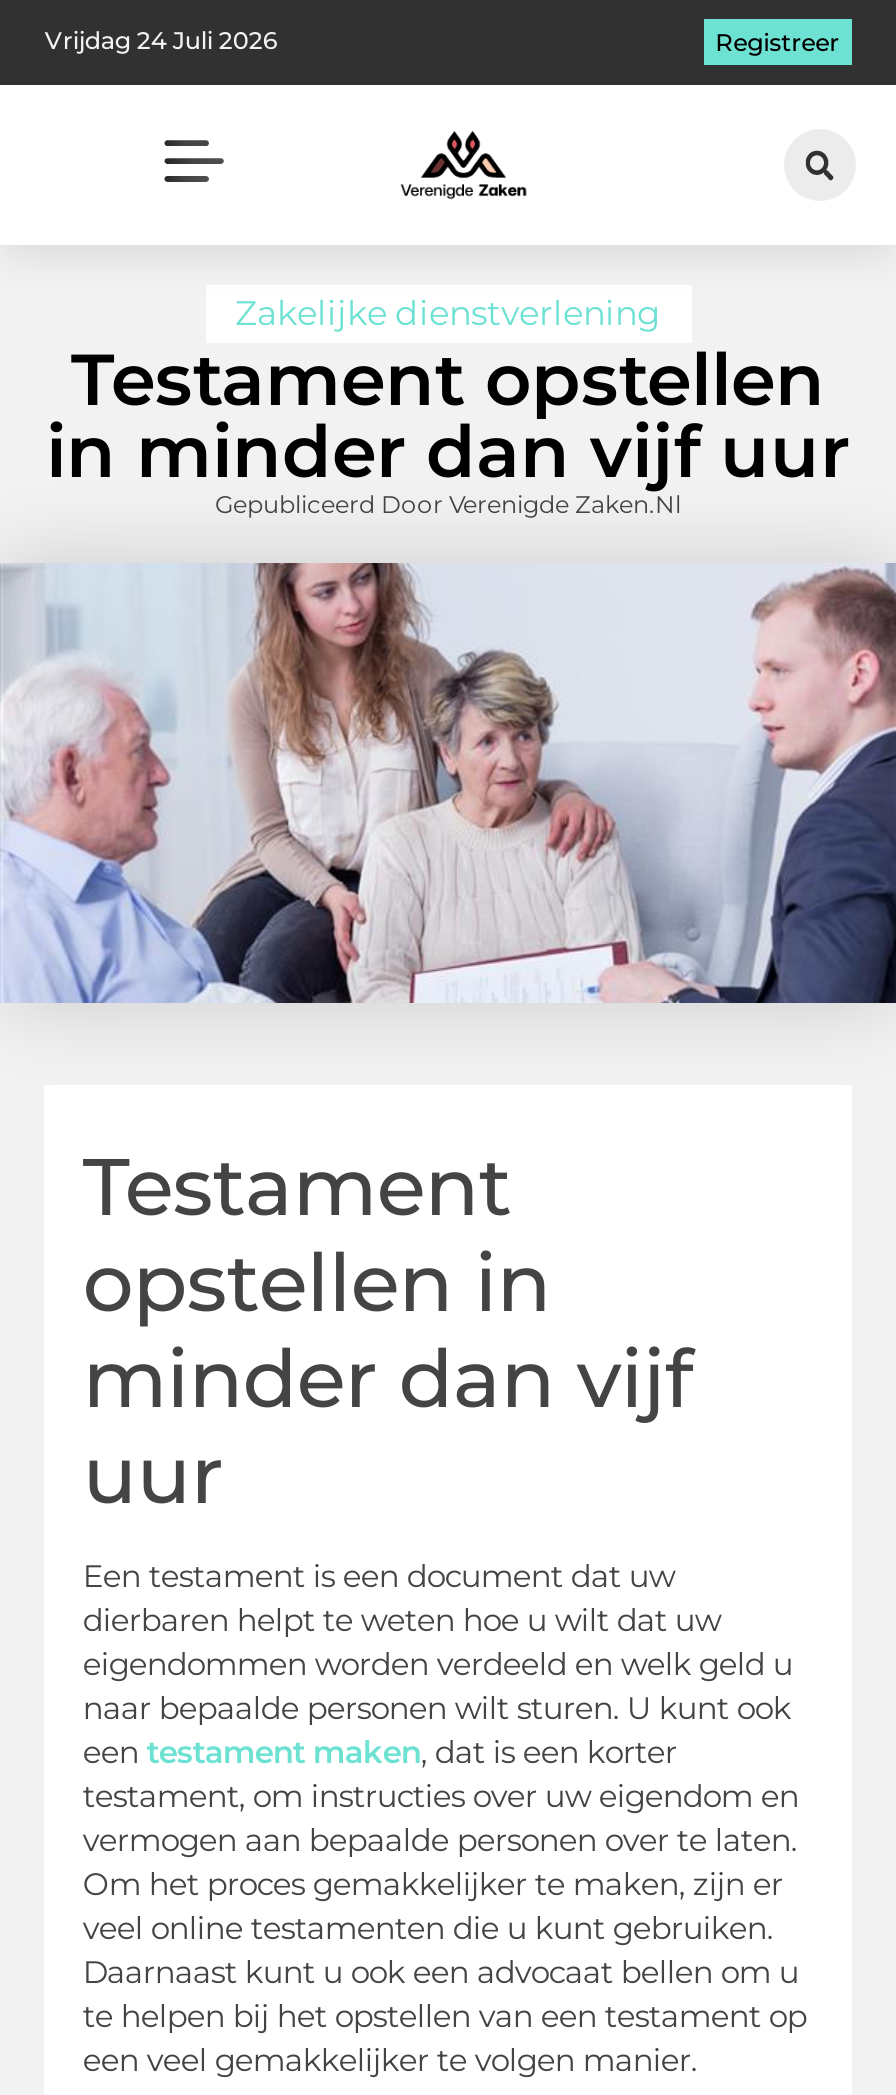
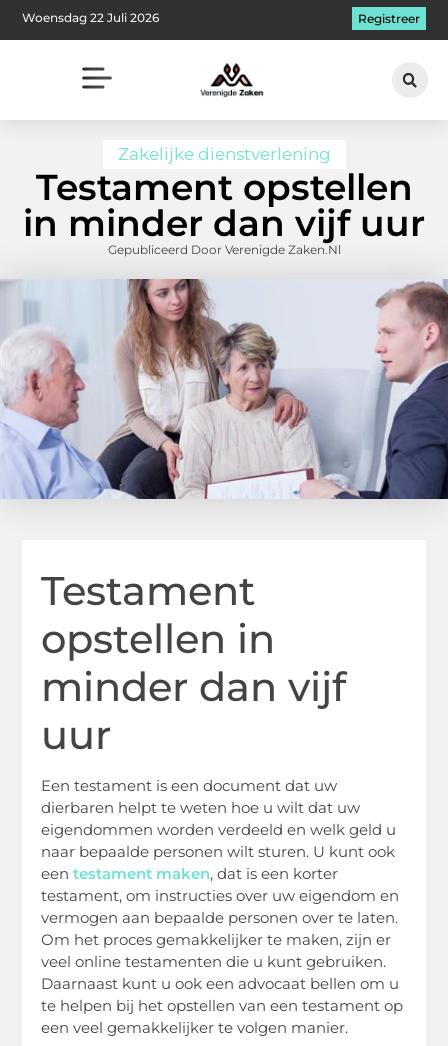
- Vrijdag 24 Juli 2026
+ Woensdag 22 Juli 2026
